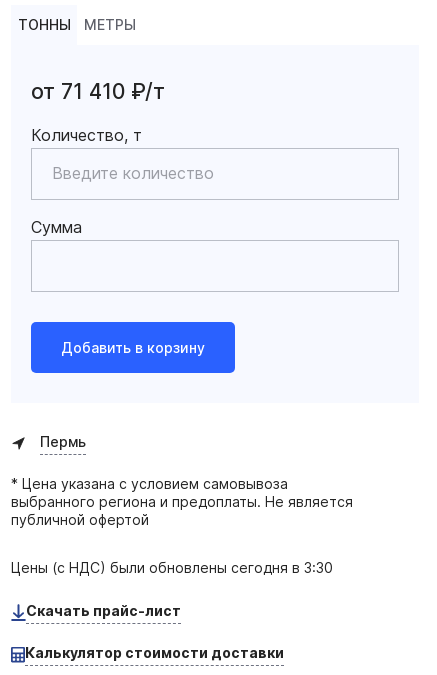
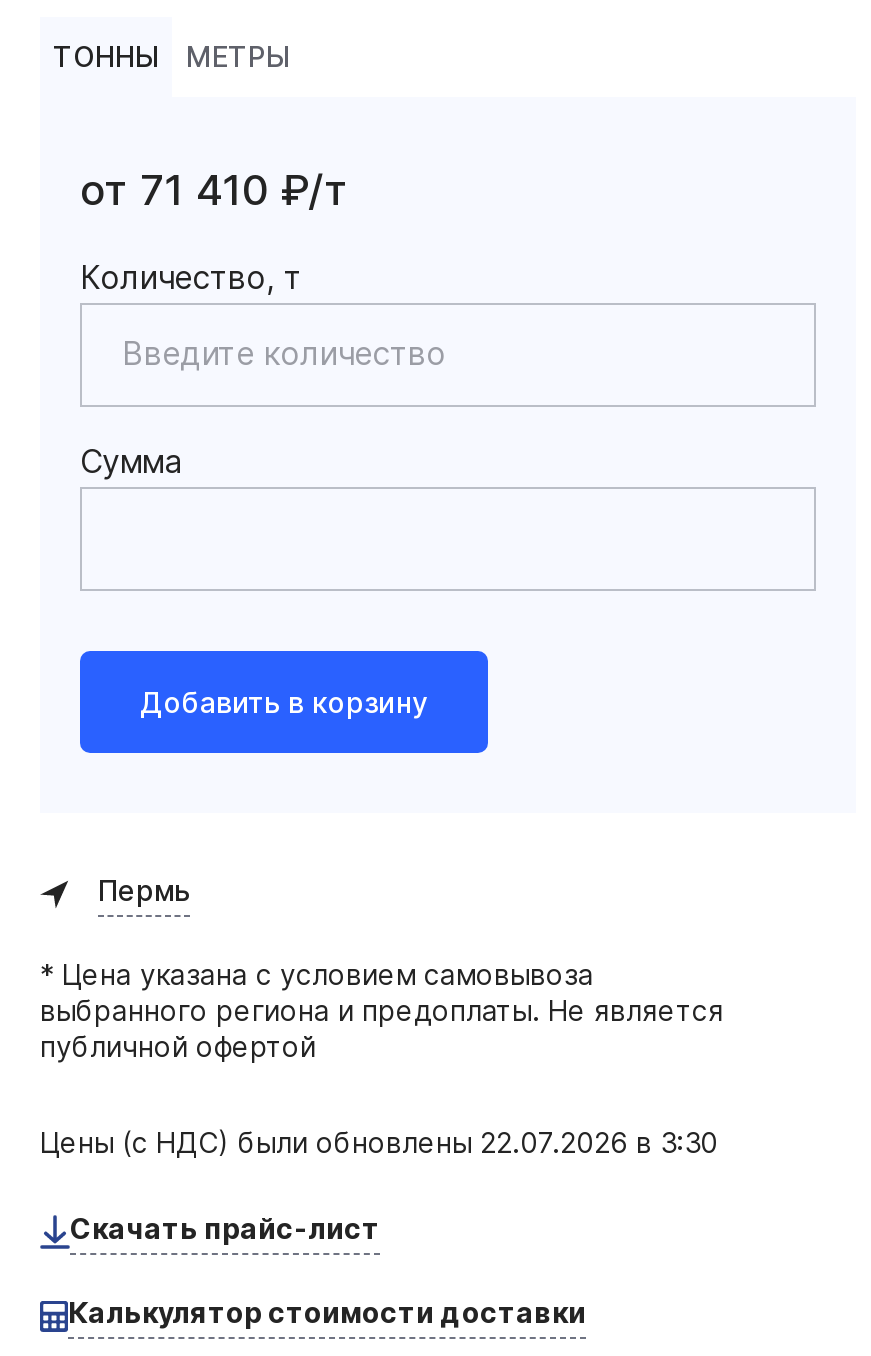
- Цены (с НДС) были обновлены сегодня в 3:30
+ Цены (с НДС) были обновлены 22.07.2026 в 3:30
